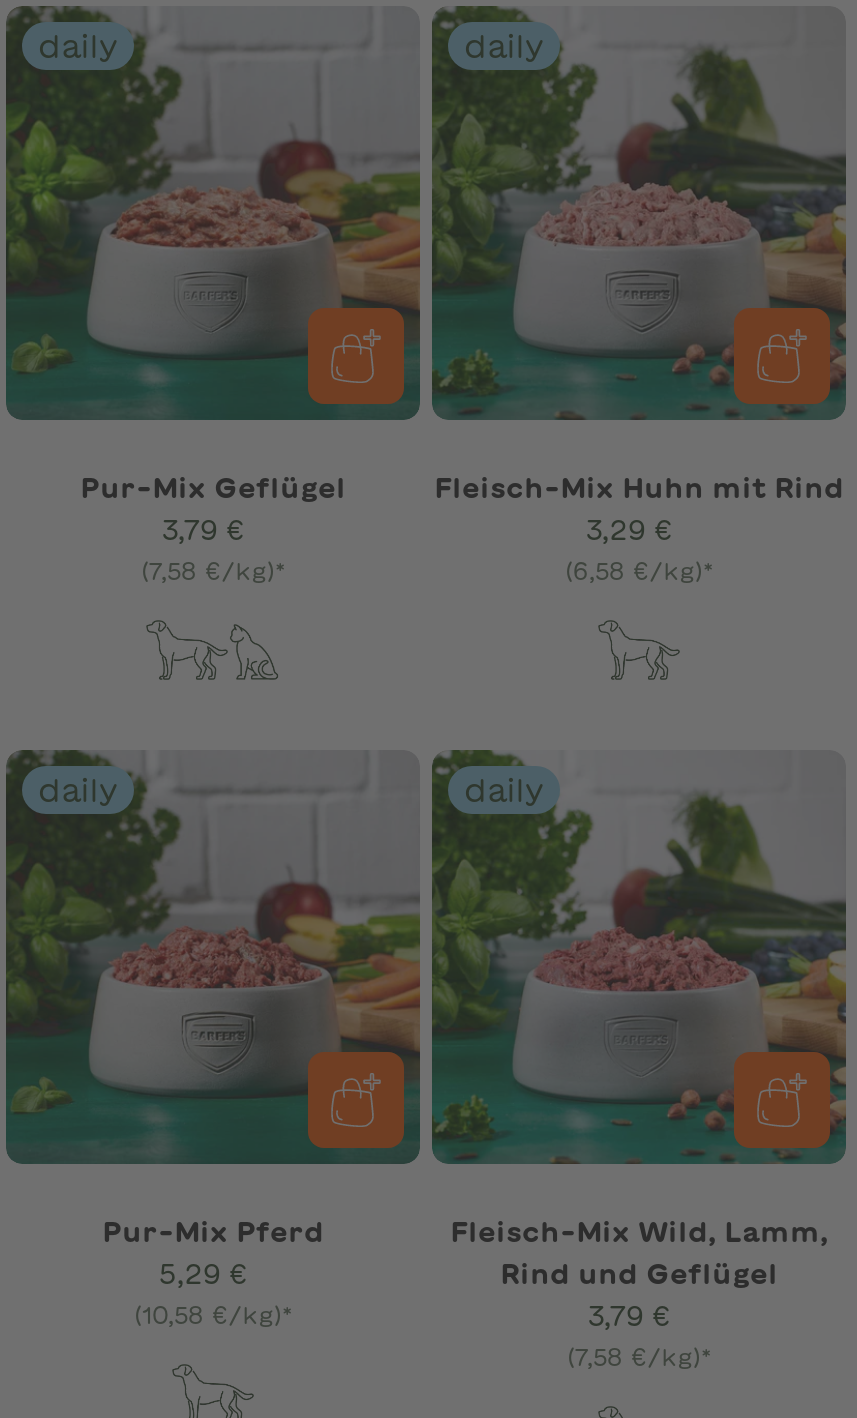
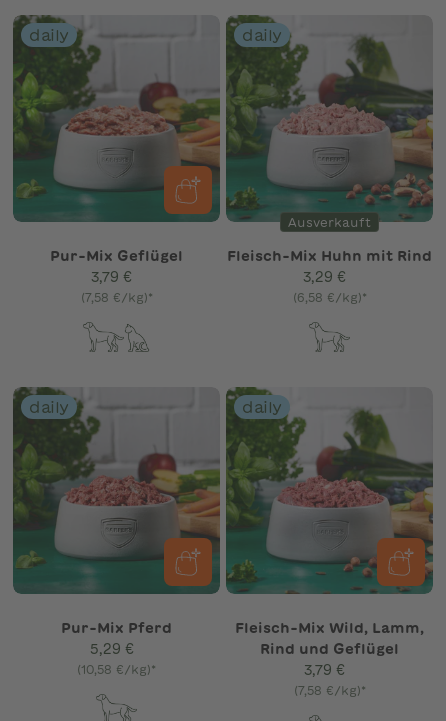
+ Ausverkauft

- [image]
+ [image]
